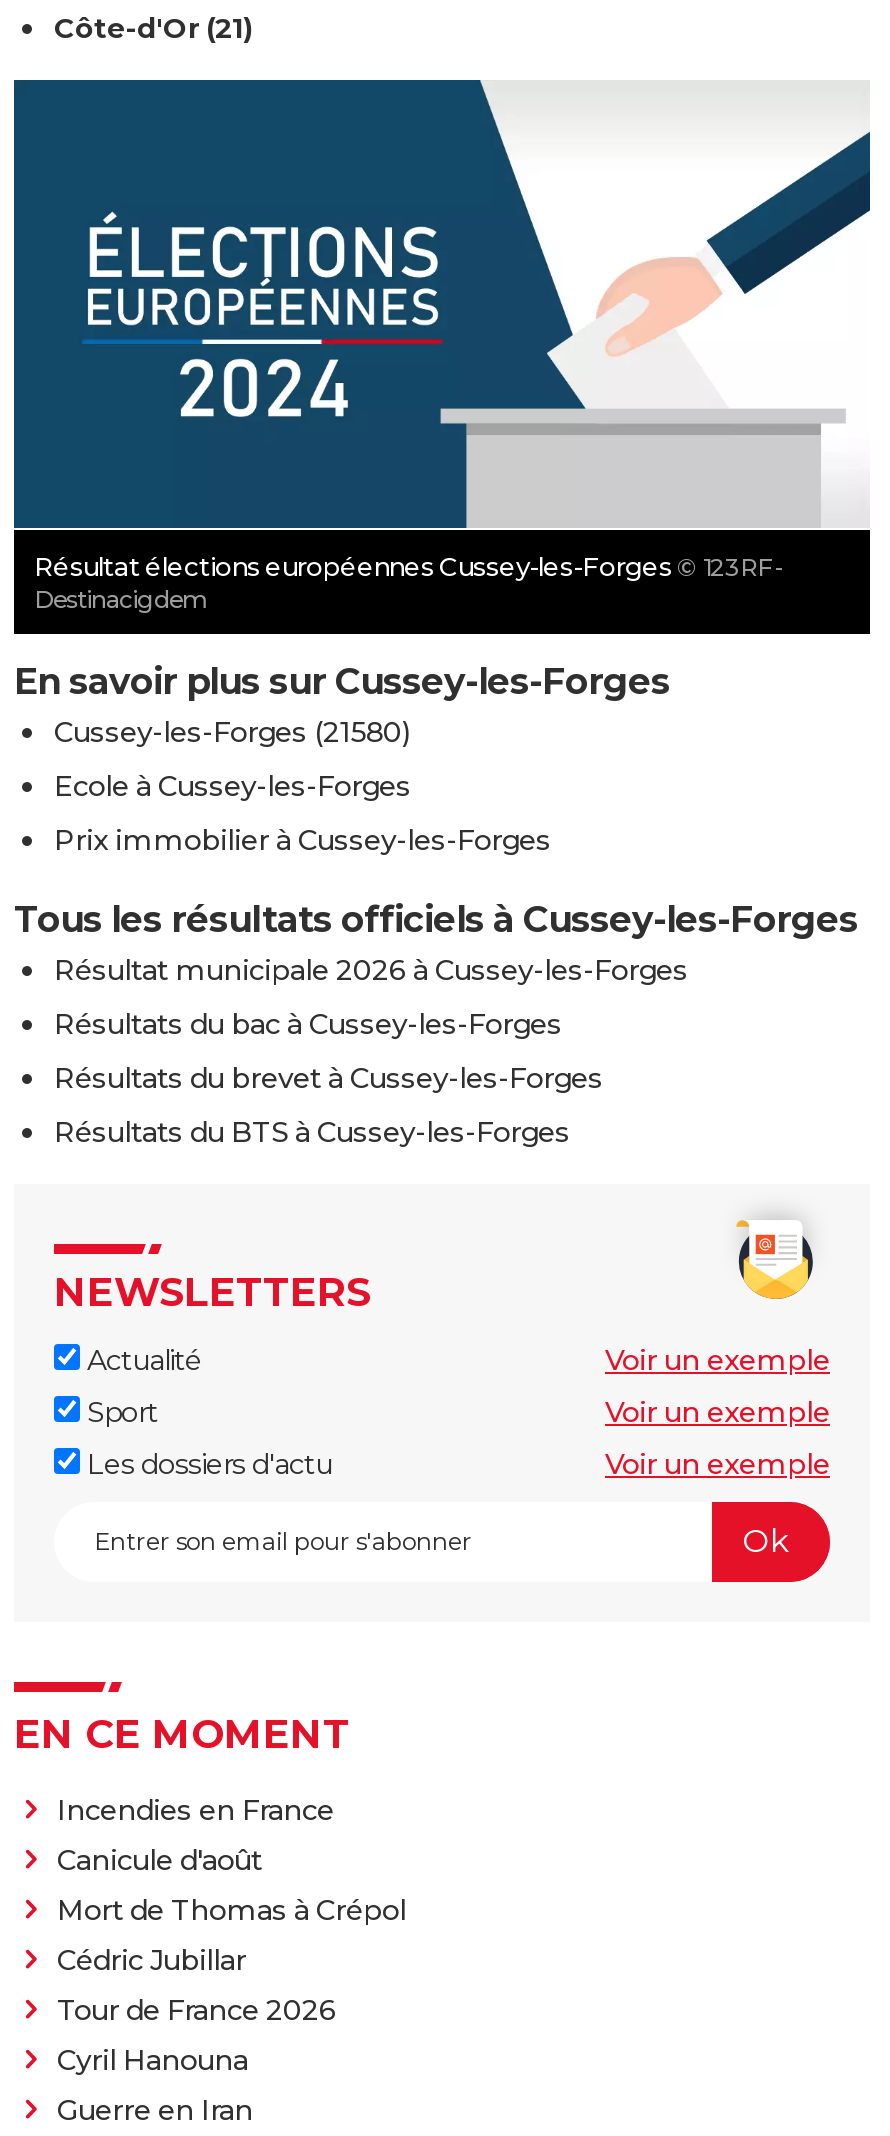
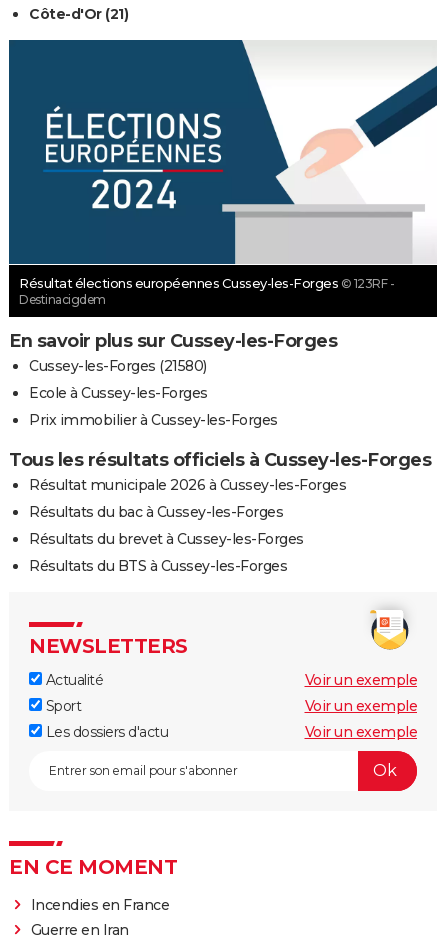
- Canicule d'août
- Mort de Thomas à Crépol
- Cédric Jubillar
- Tour de France 2026
- Cyril Hanouna
